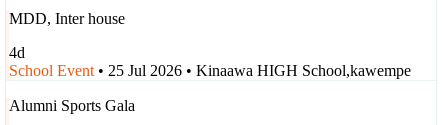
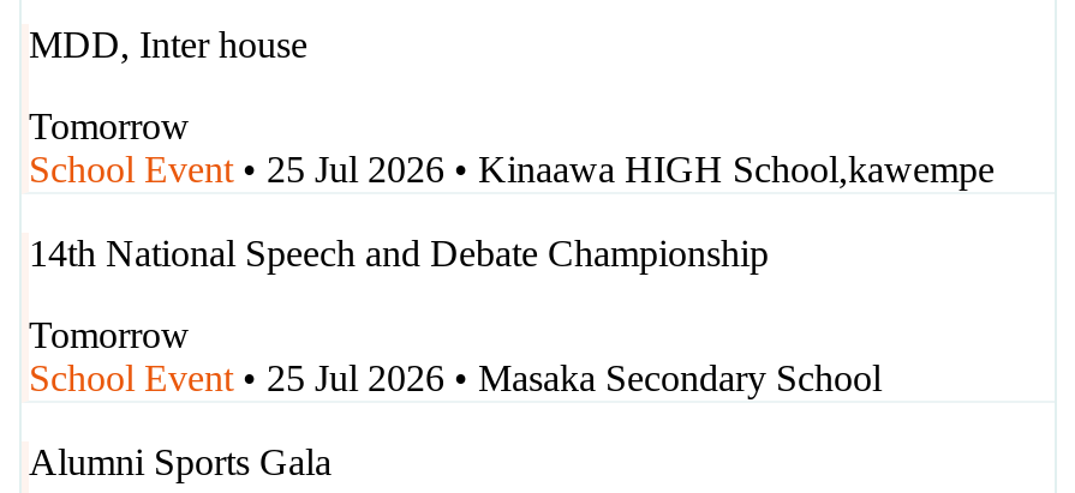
- 4d
+ Tomorrow

+ 14th National Speech and Debate Championship
+ Tomorrow
+ School Event • 25 Jul 2026 • Masaka Secondary School
